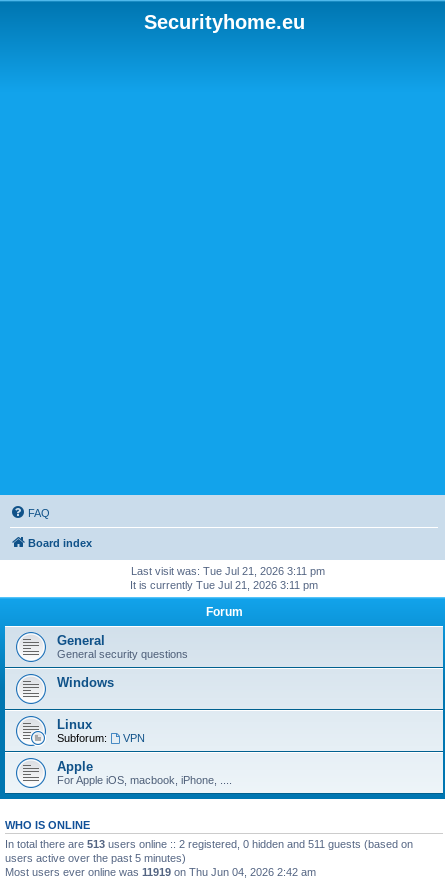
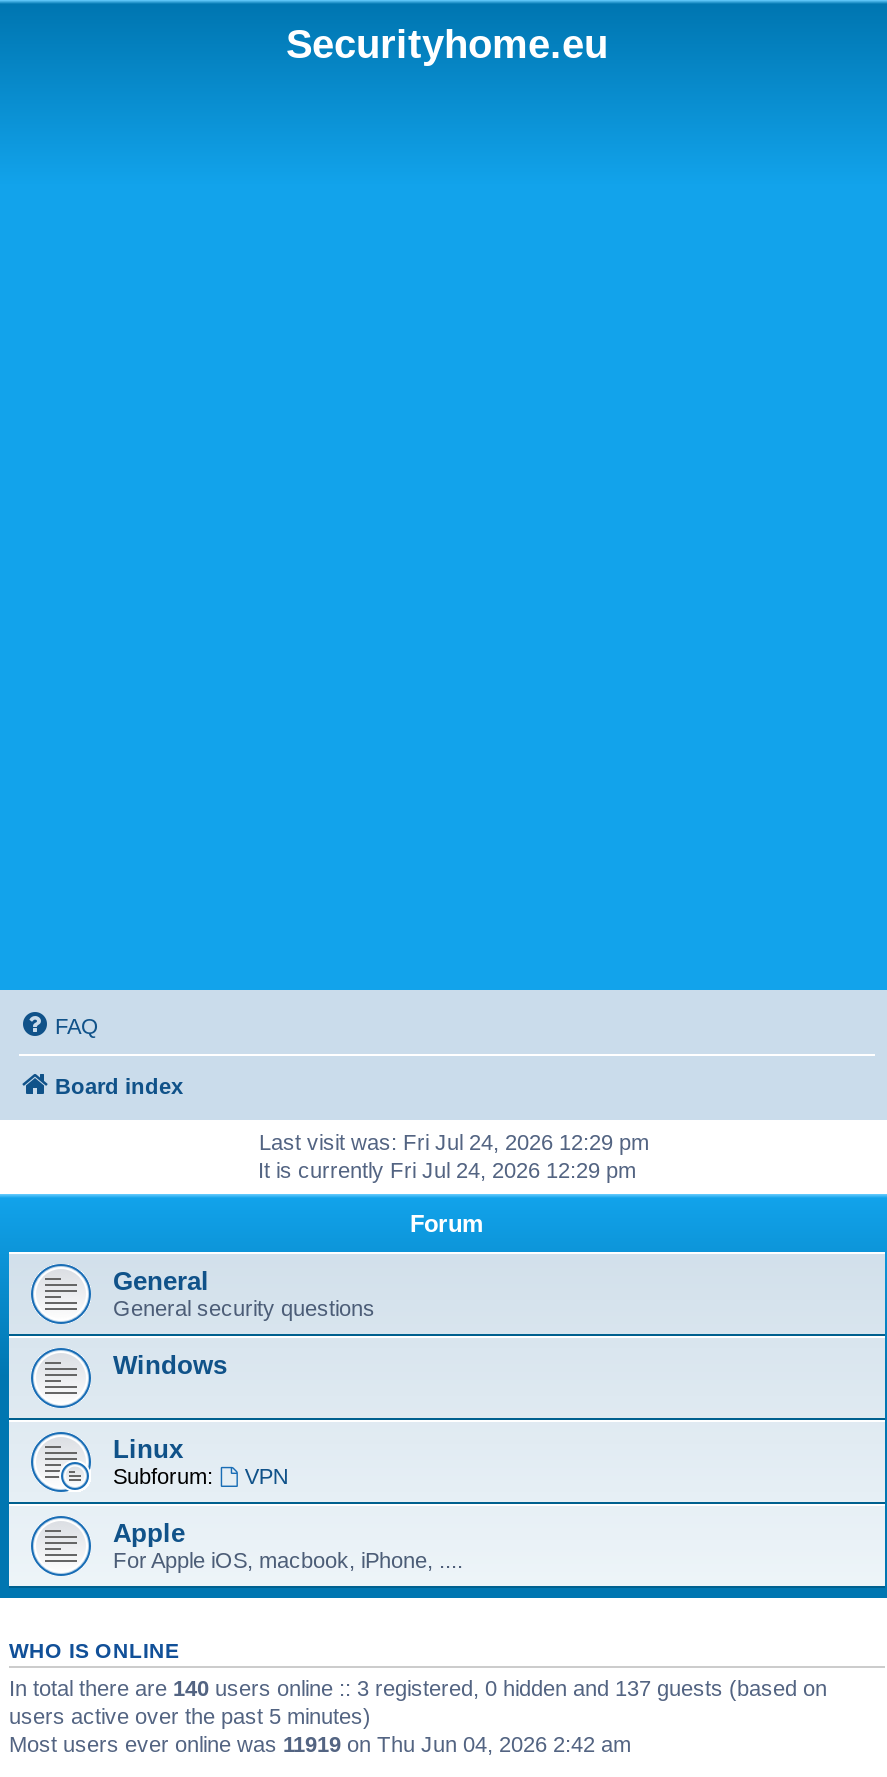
- Last visit was: Tue Jul 21, 2026 3:11 pm
+ Last visit was: Fri Jul 24, 2026 12:29 pm

- It is currently Tue Jul 21, 2026 3:11 pm
+ It is currently Fri Jul 24, 2026 12:29 pm

- In total there are 513 users online :: 2 registered, 0 hidden and 511 guests (based on
+ In total there are 140 users online :: 3 registered, 0 hidden and 137 guests (based on
